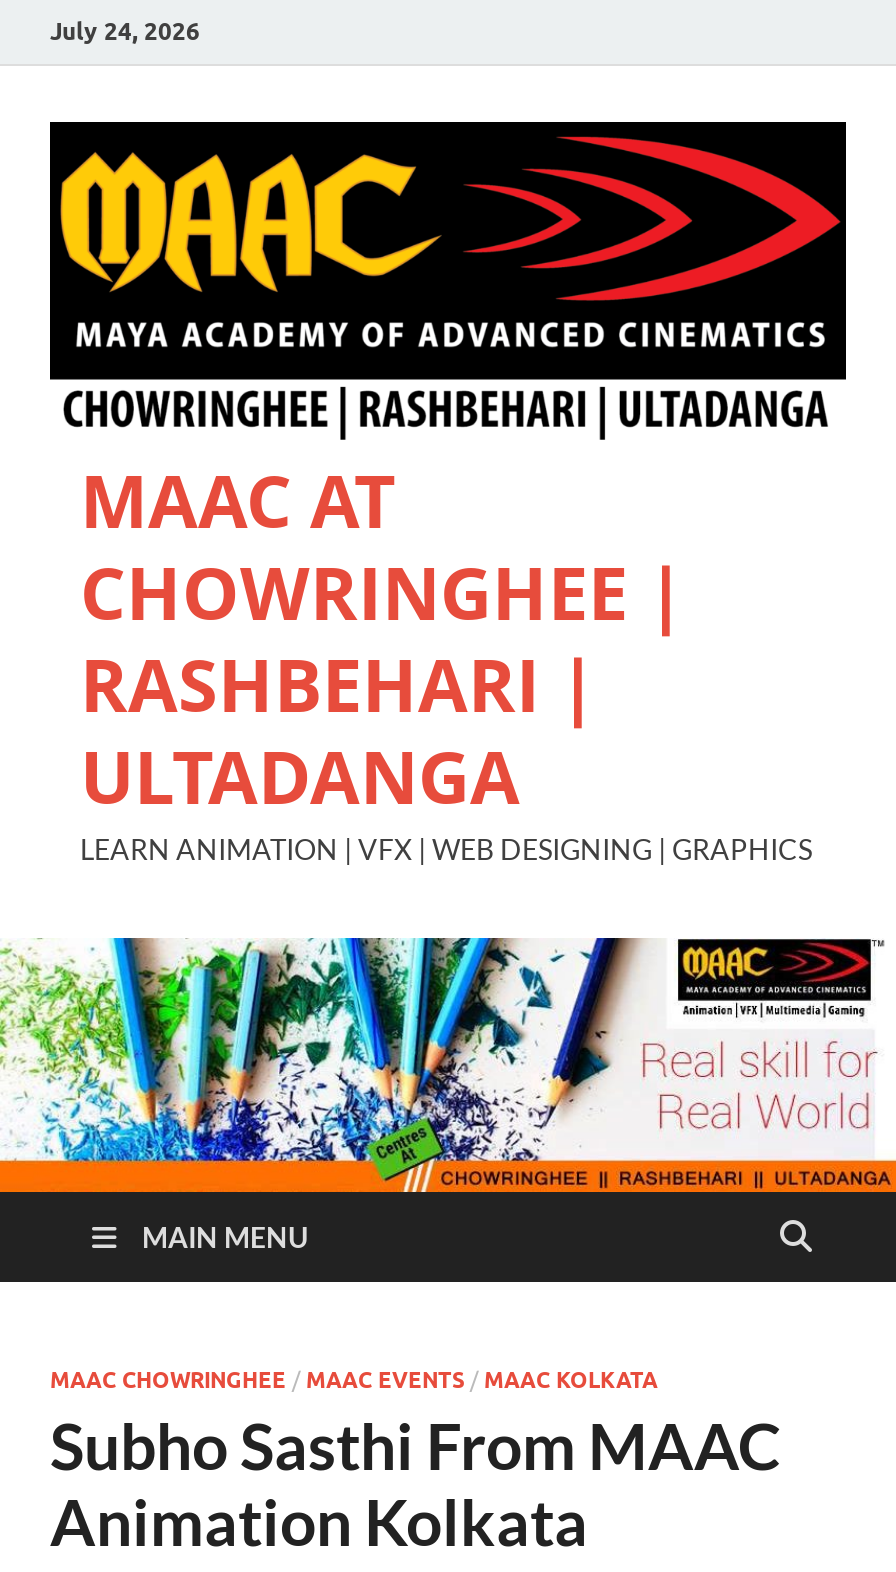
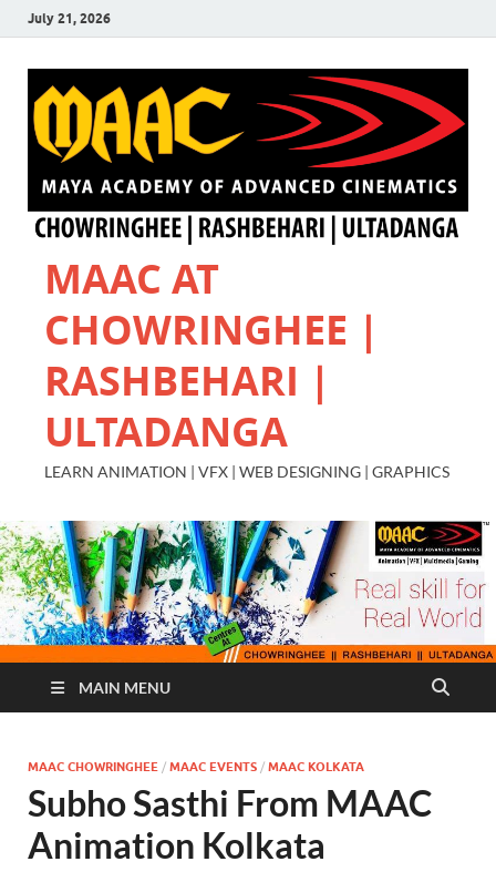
- July 24, 2026
+ July 21, 2026
